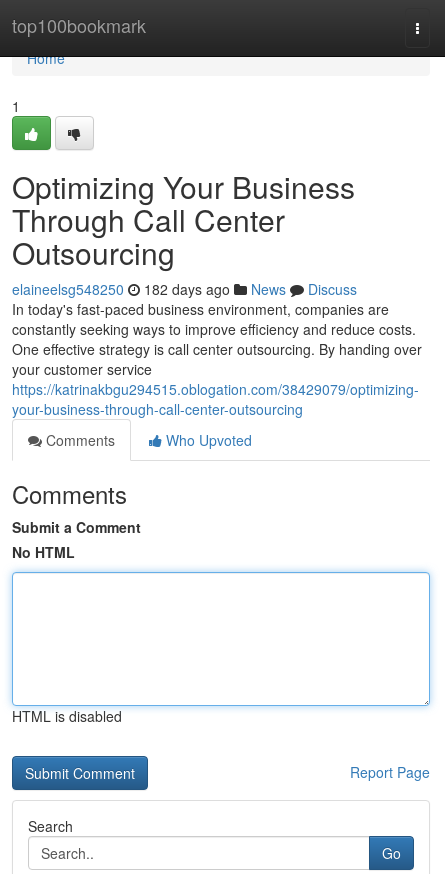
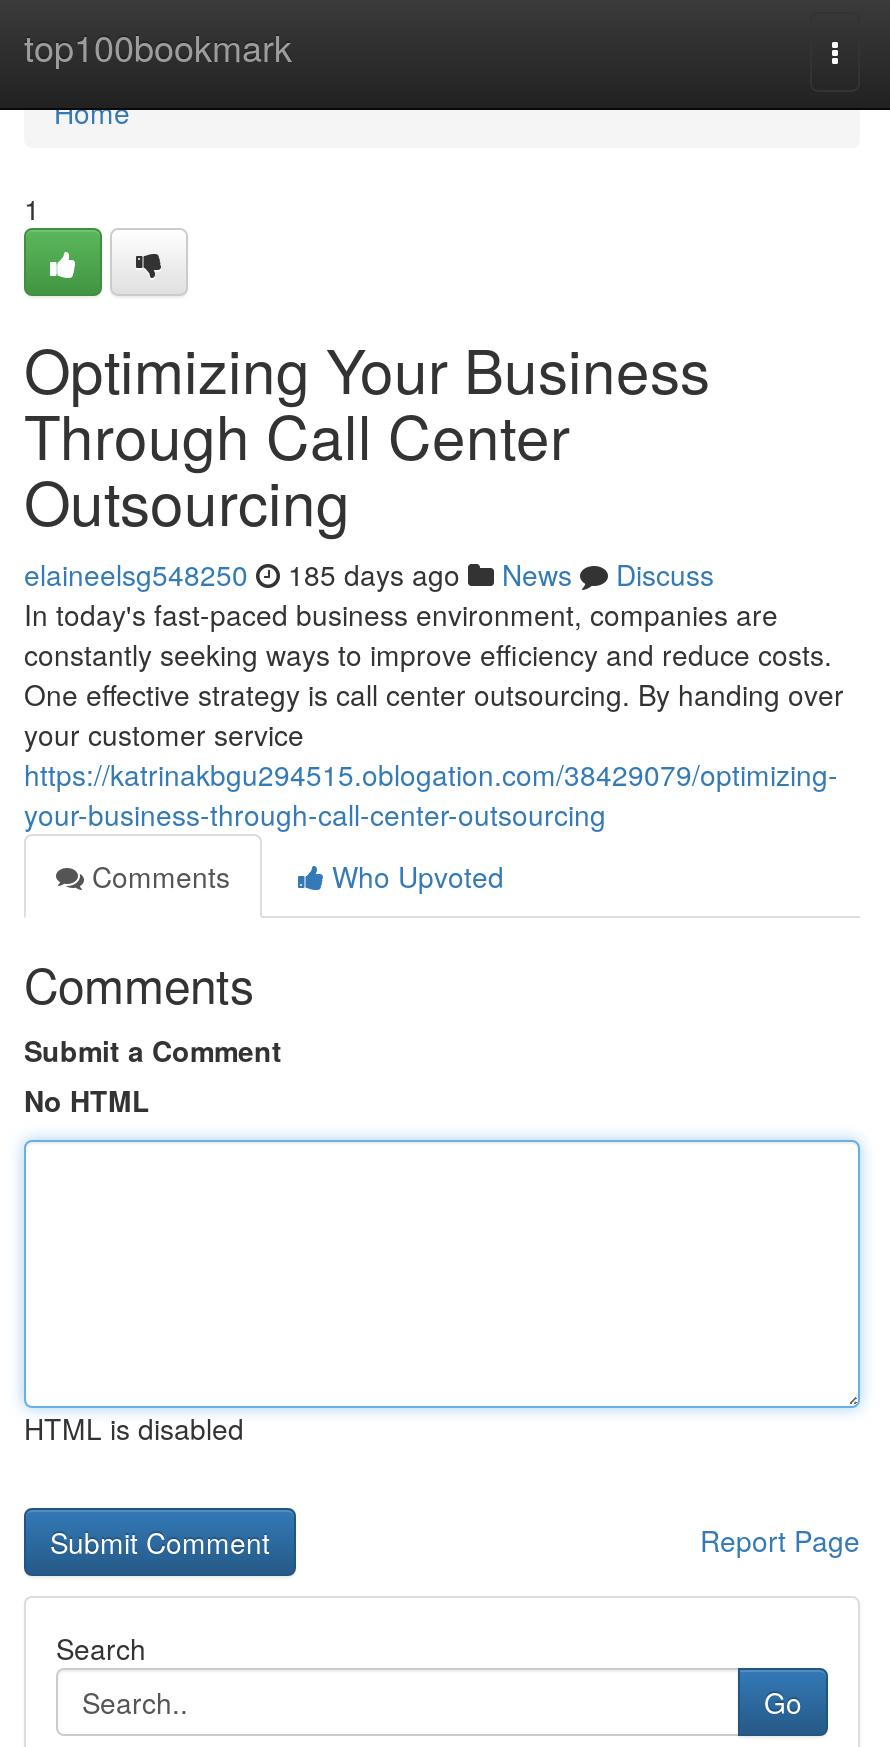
- elaineelsg548250 182 days ago News Discuss
+ elaineelsg548250 185 days ago News Discuss
